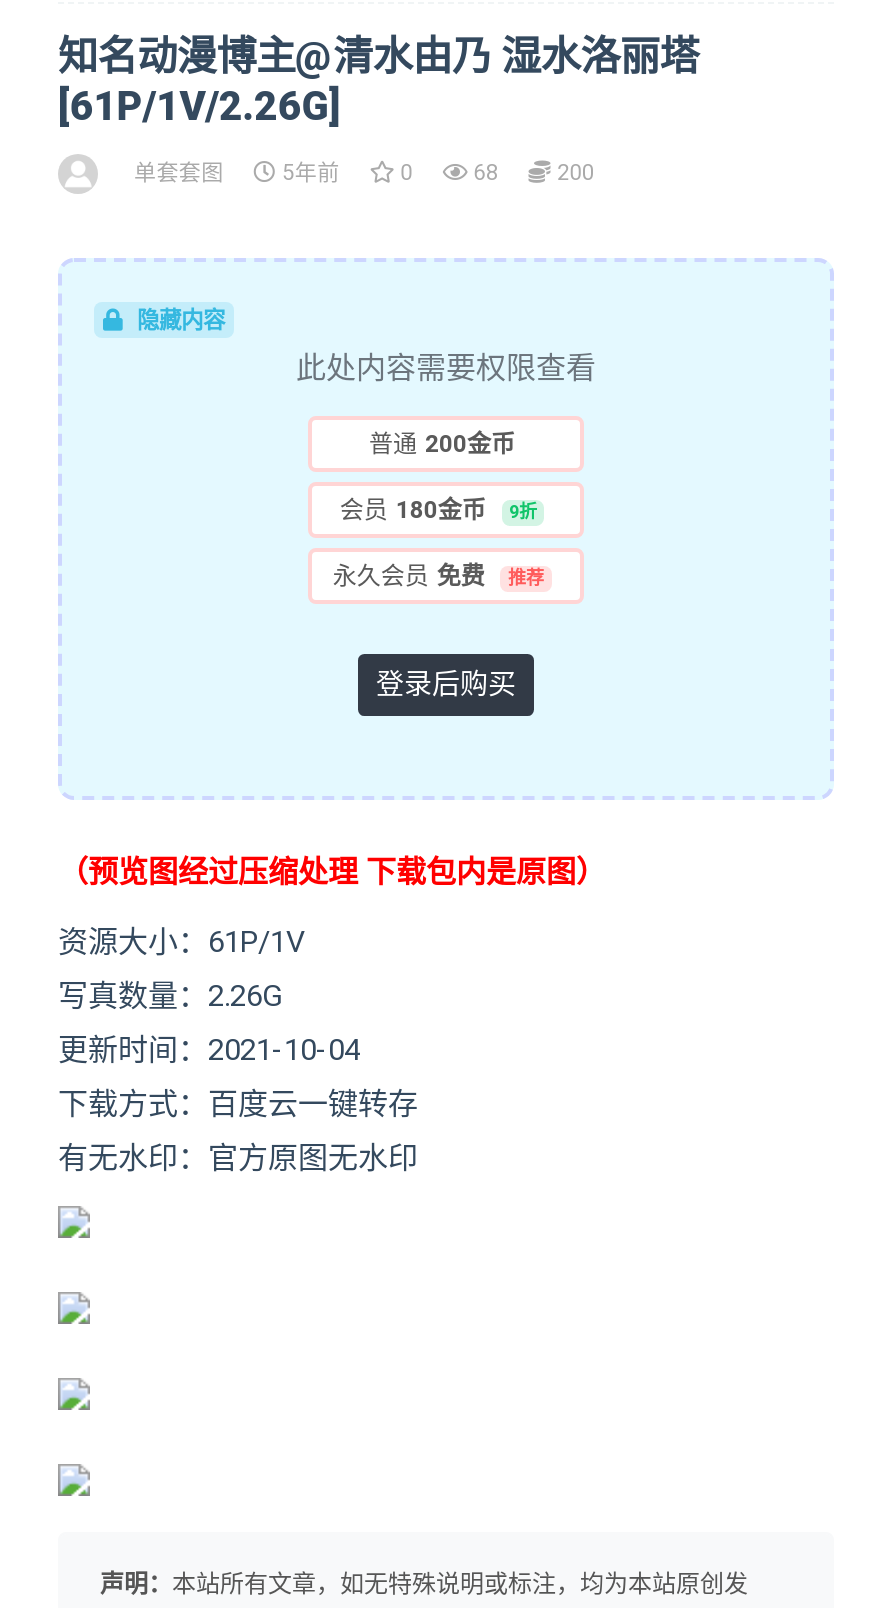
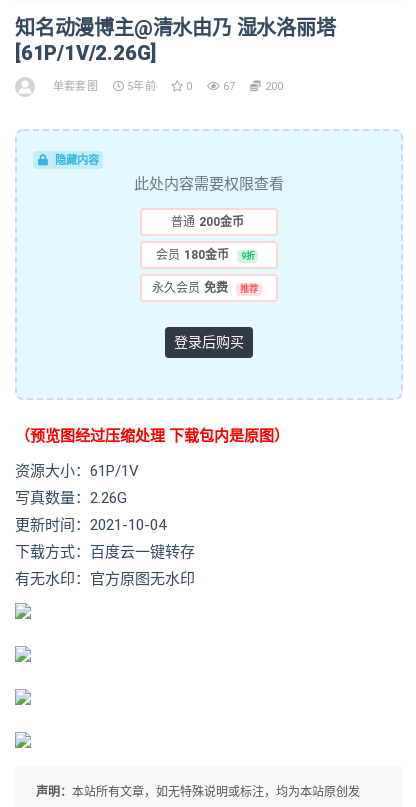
- 68
+ 67
